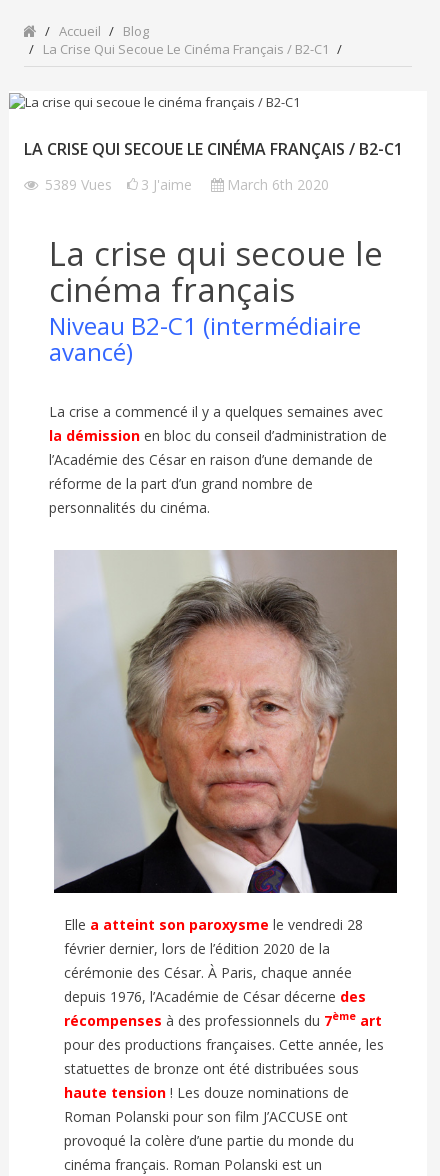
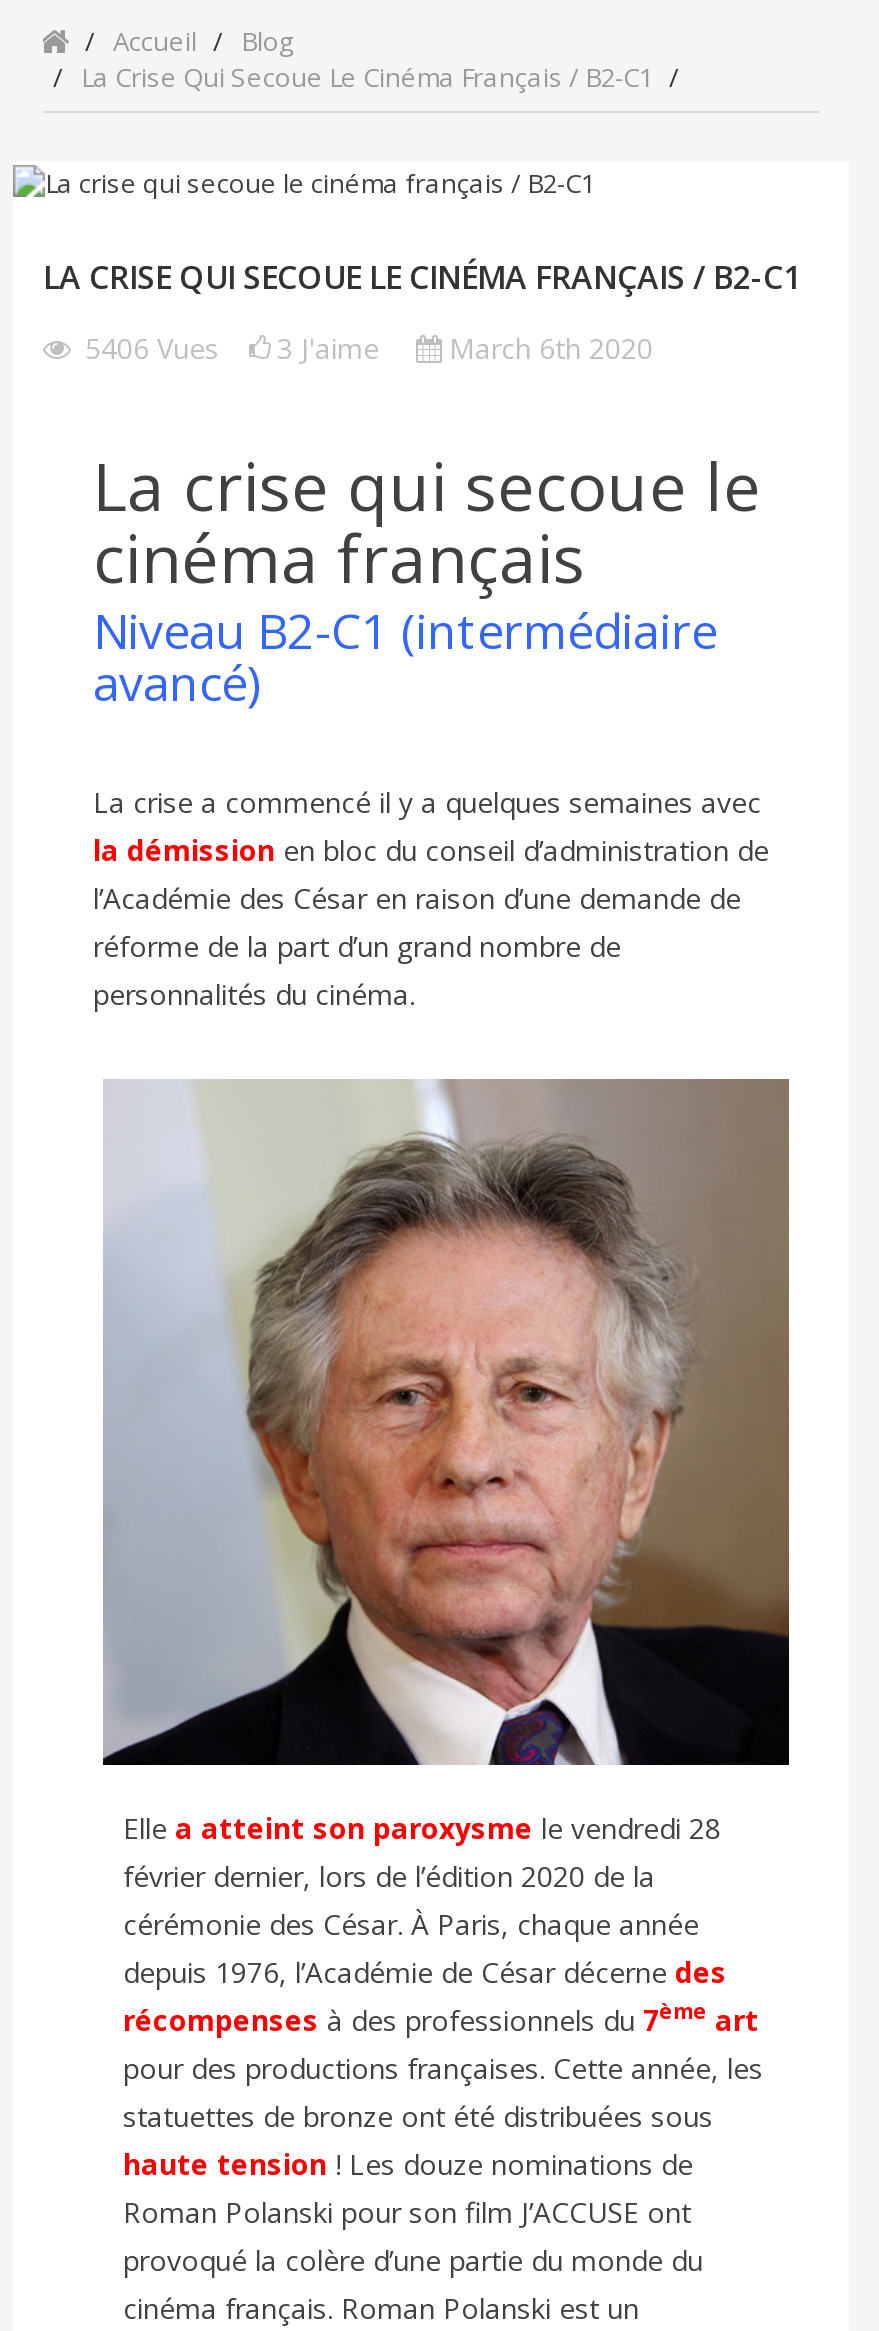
- 5389 Vues 3 J'aime March 6th 2020
+ 5406 Vues 3 J'aime March 6th 2020
